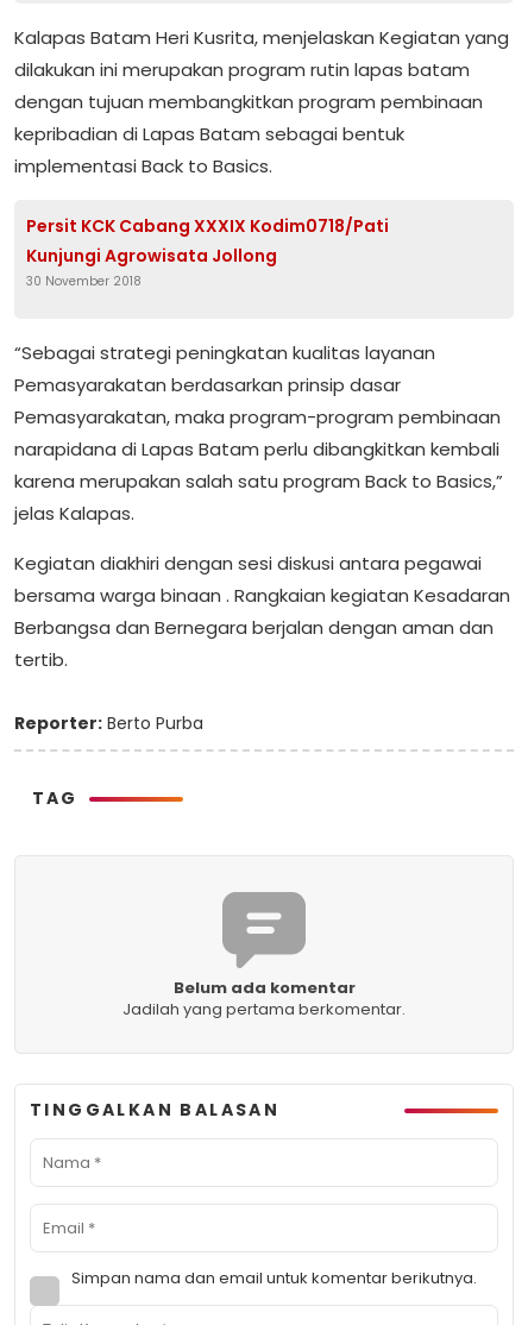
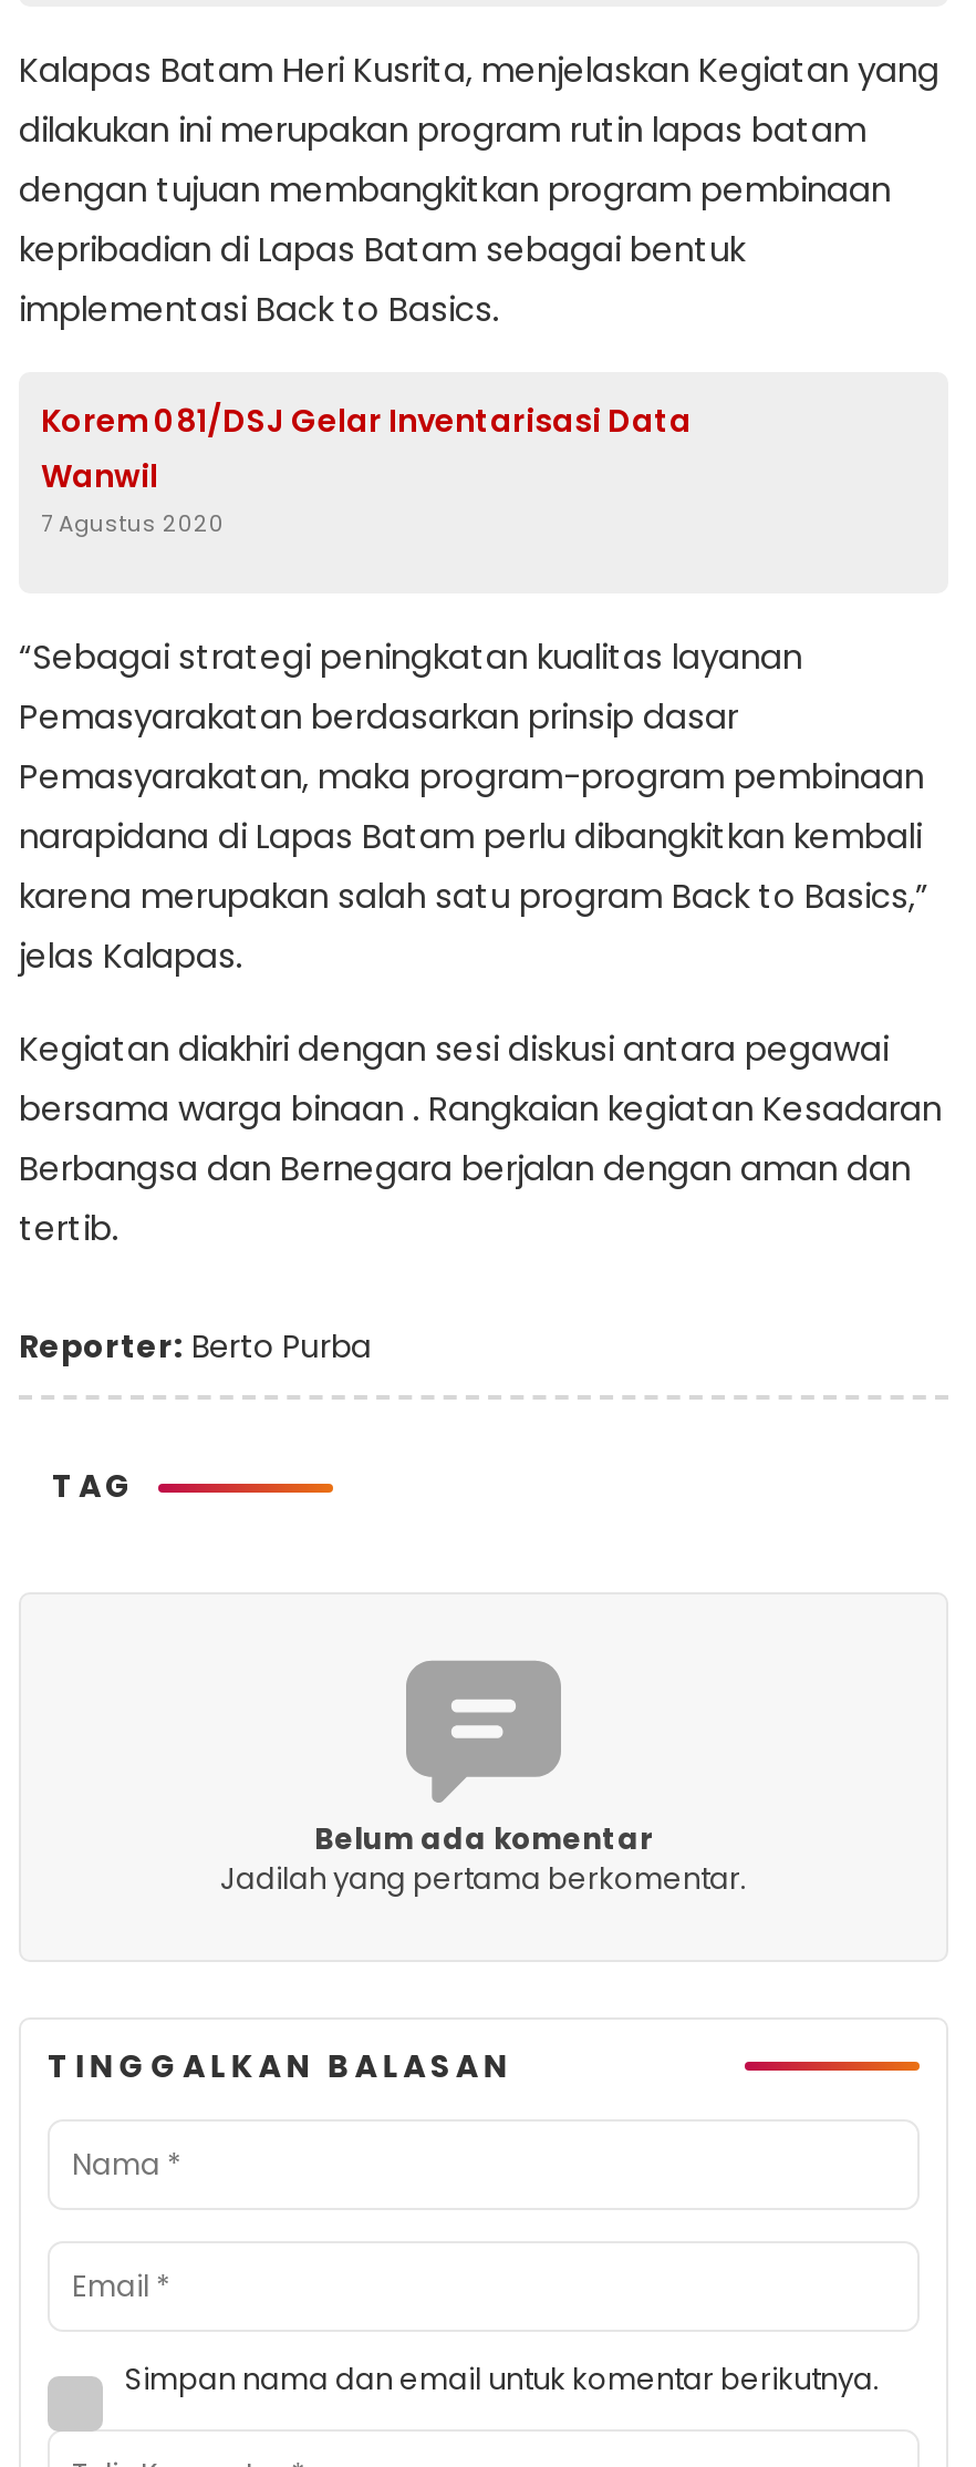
- Persit KCK Cabang XXXIX Kodim0718/Pati
- Kunjungi Agrowisata Jollong
- 30 November 2018
+ Korem 081/DSJ Gelar Inventarisasi Data
+ Wanwil
+ 7 Agustus 2020
